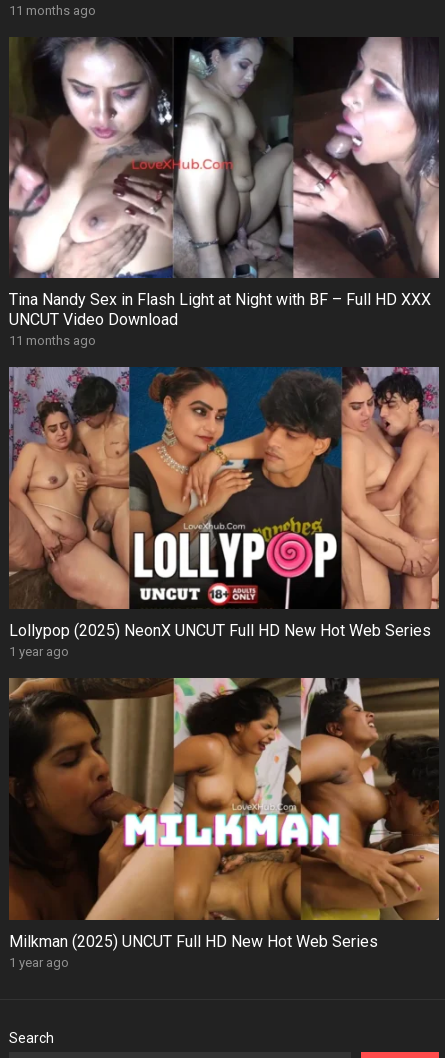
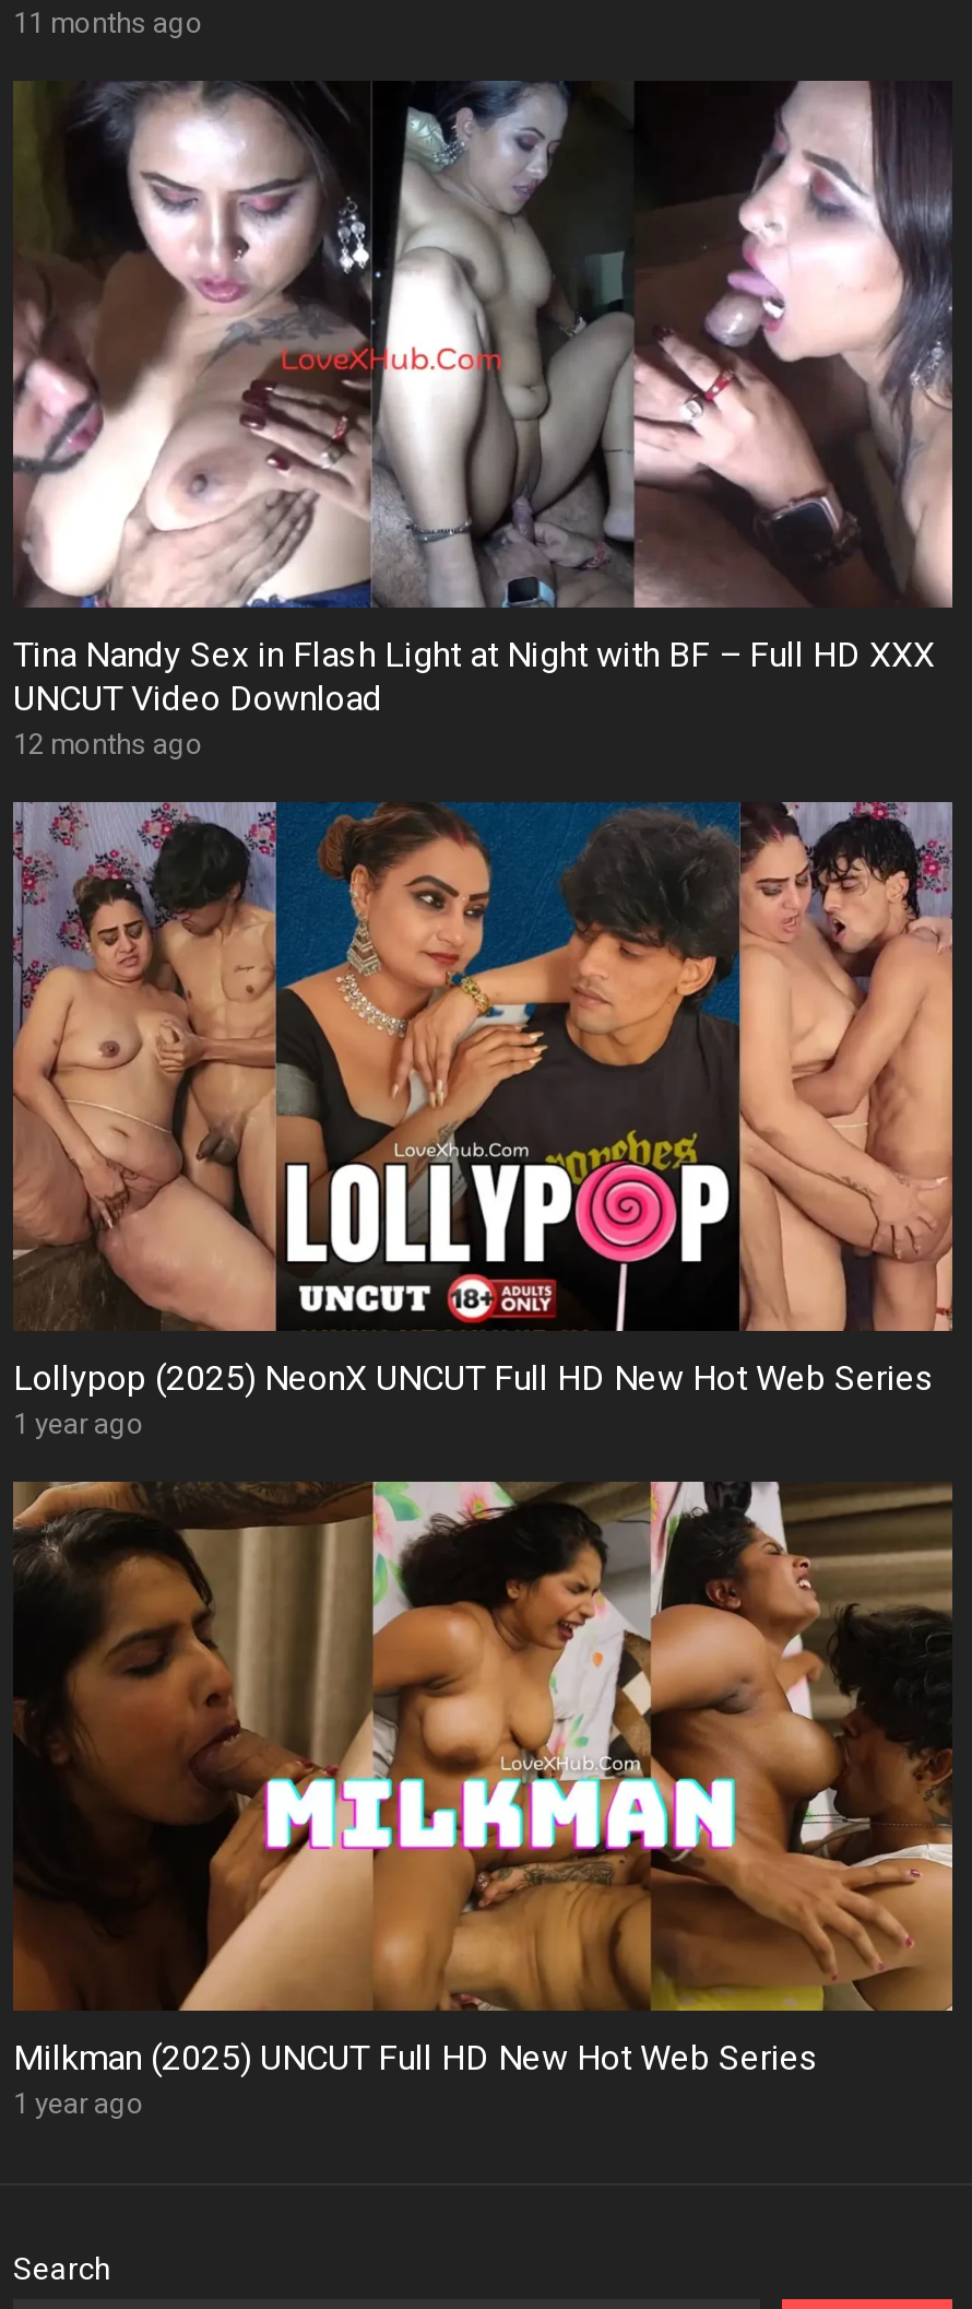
- 11 months ago
+ 12 months ago
